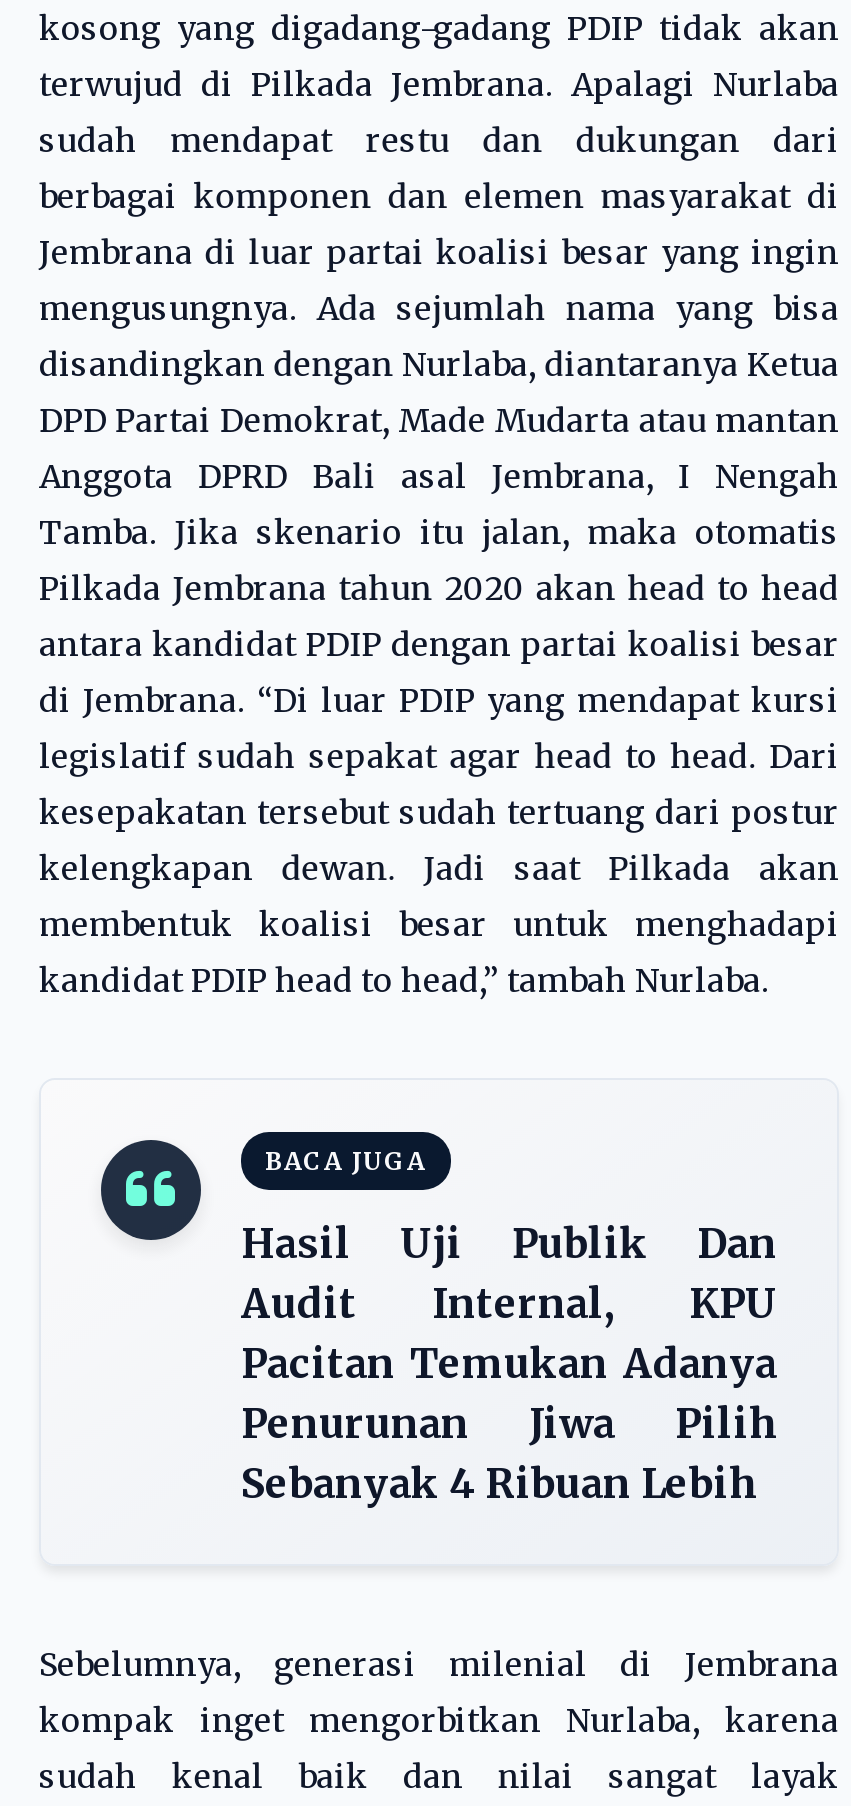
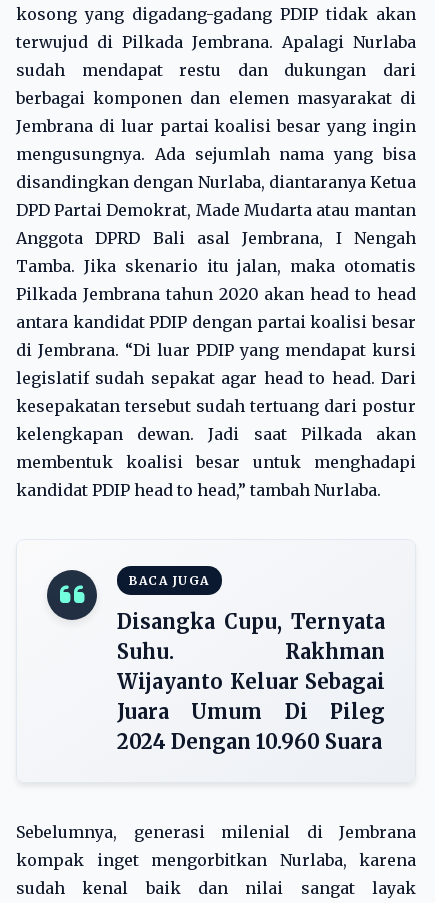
- Hasil Uji Publik Dan
- Audit Internal, KPU
- Pacitan Temukan Adanya
- Penurunan Jiwa Pilih
- Sebanyak 4 Ribuan Lebih
+ Disangka Cupu, Ternyata
+ Suhu. Rakhman
+ Wijayanto Keluar Sebagai
+ Juara Umum Di Pileg
+ 2024 Dengan 10.960 Suara
